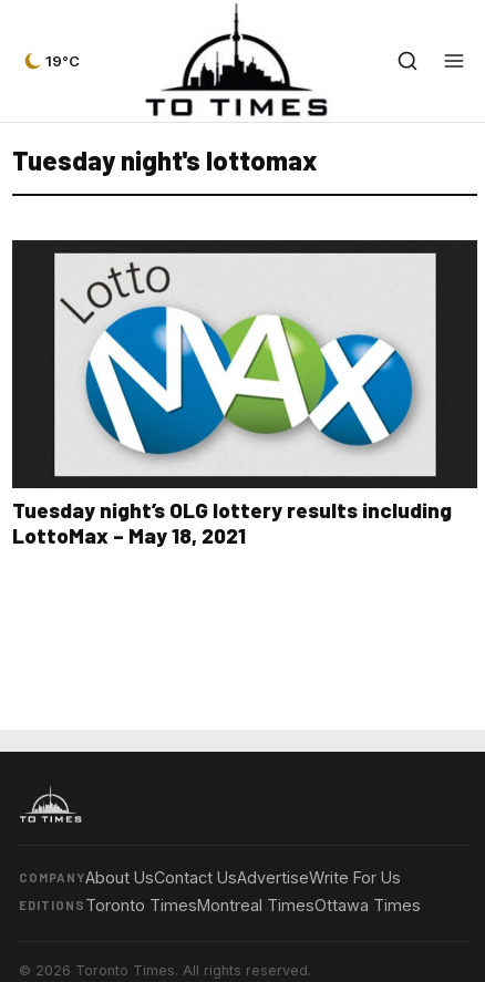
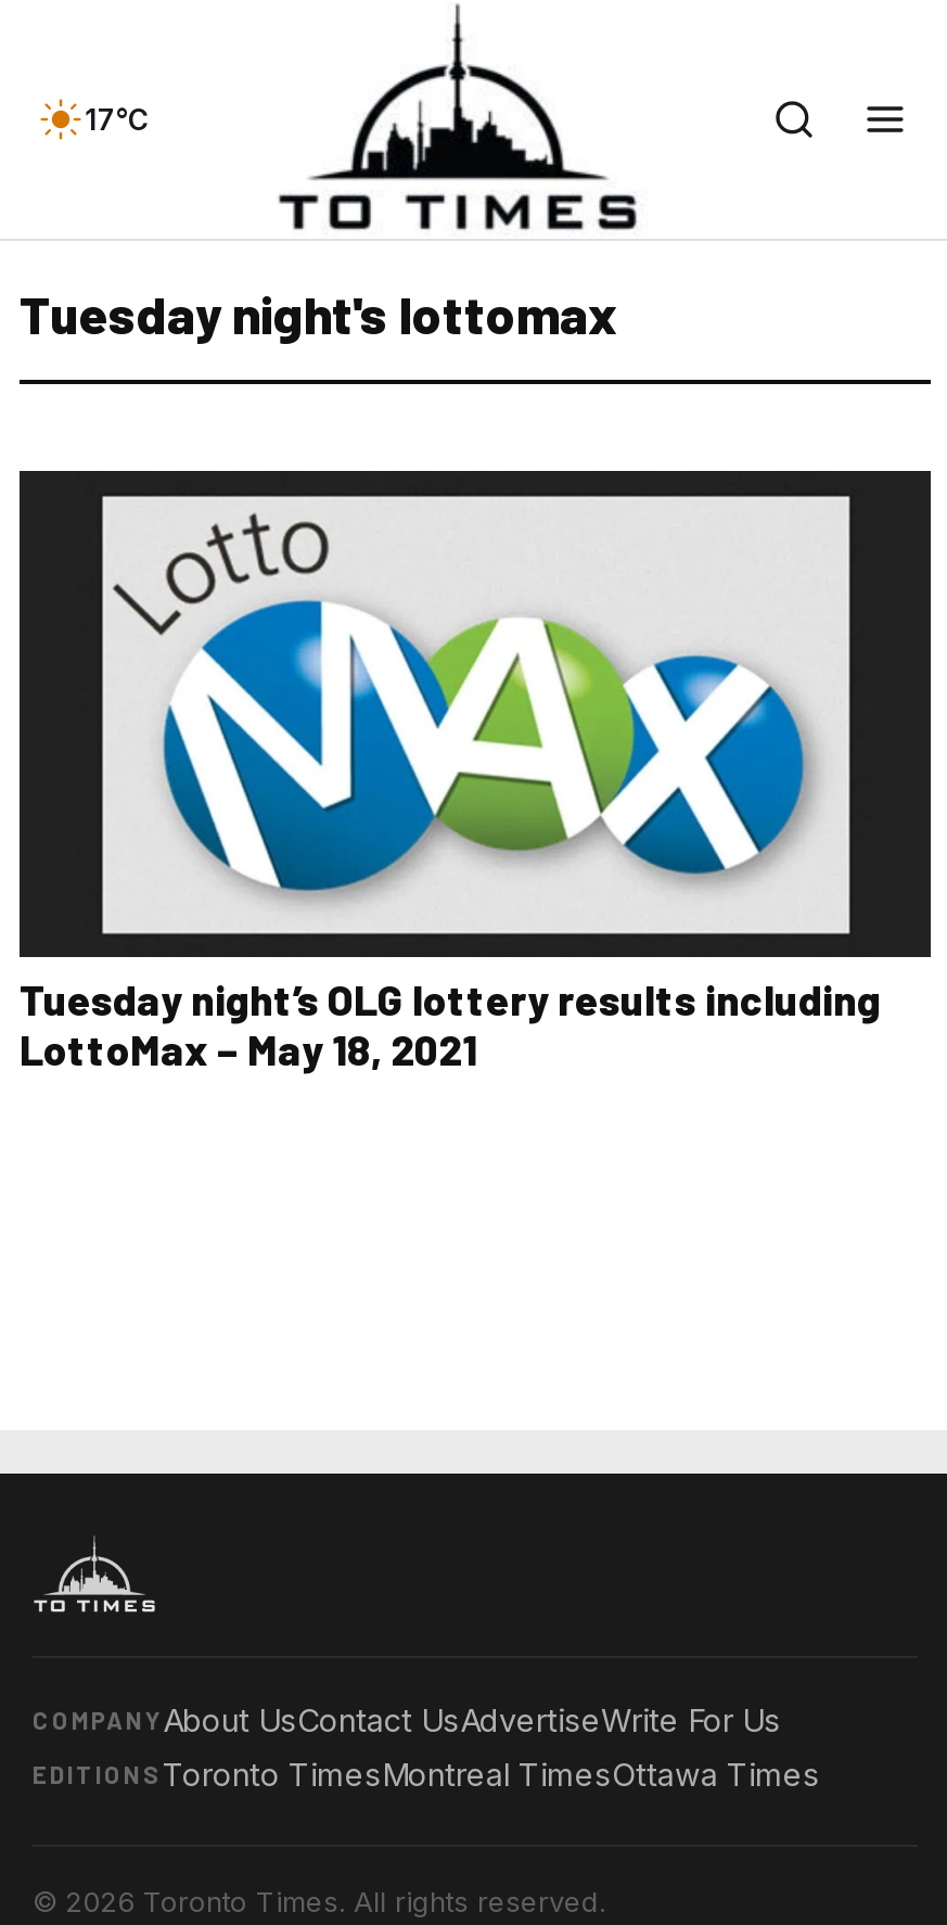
- 19°C
+ 17°C
